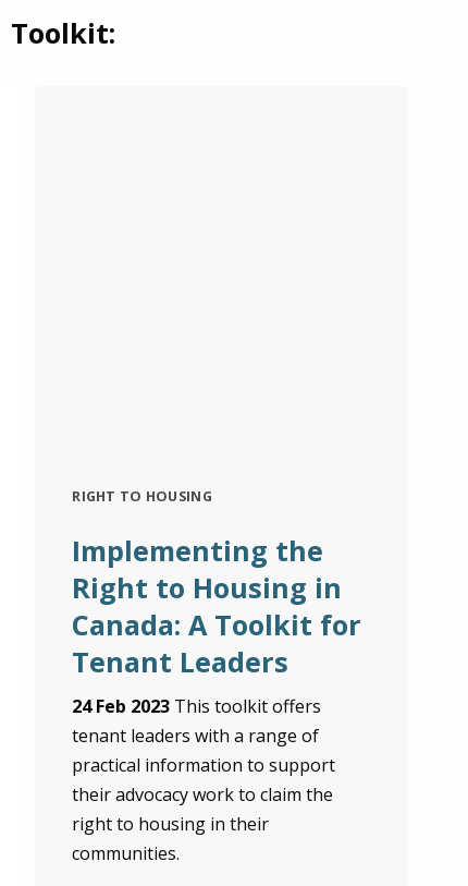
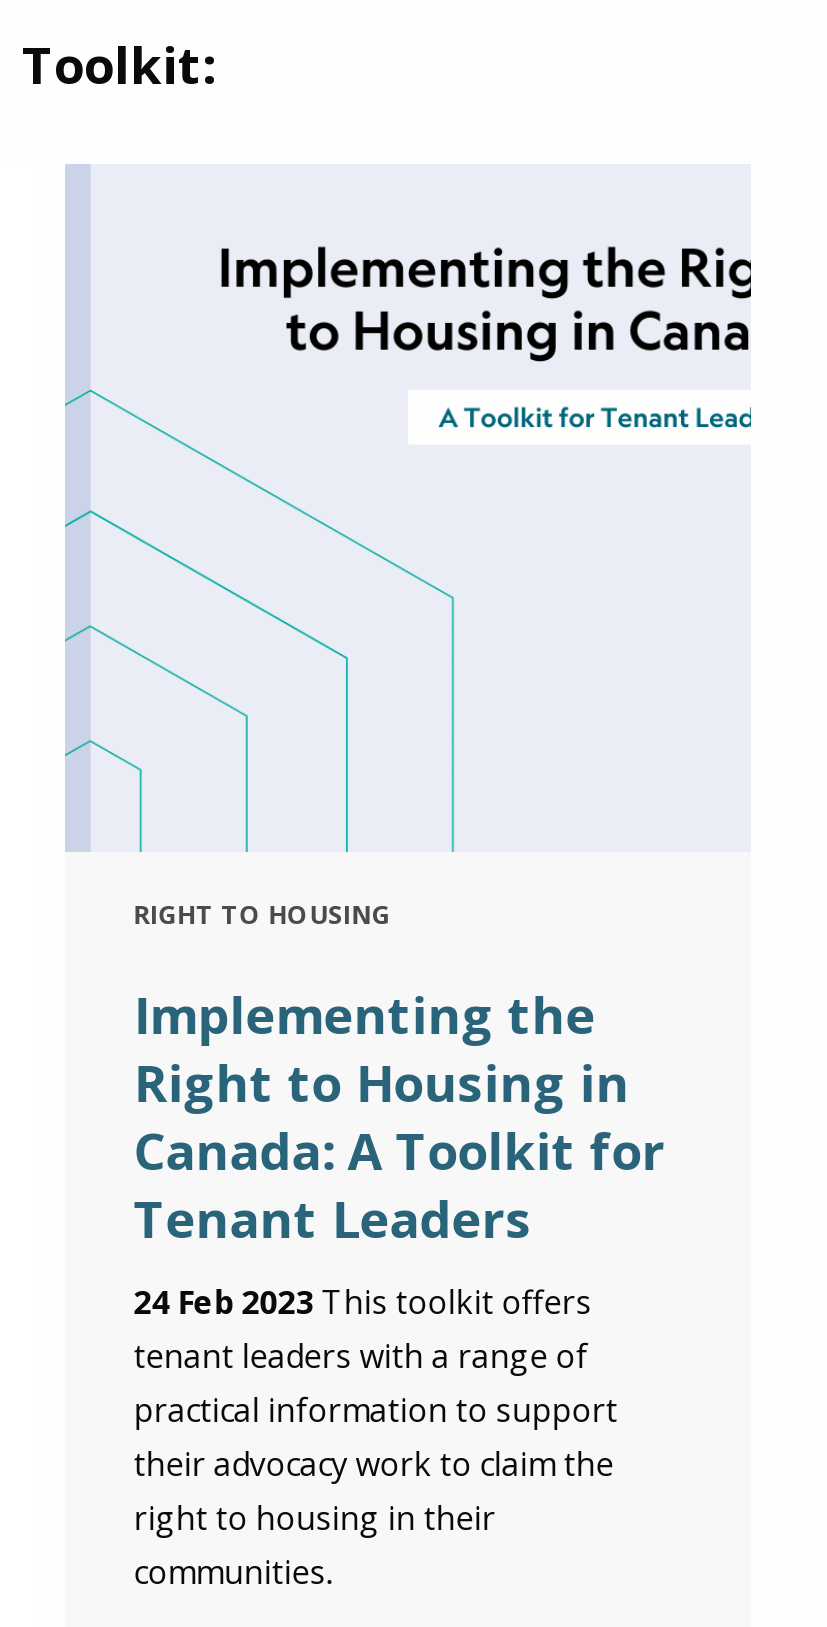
+ [image]
